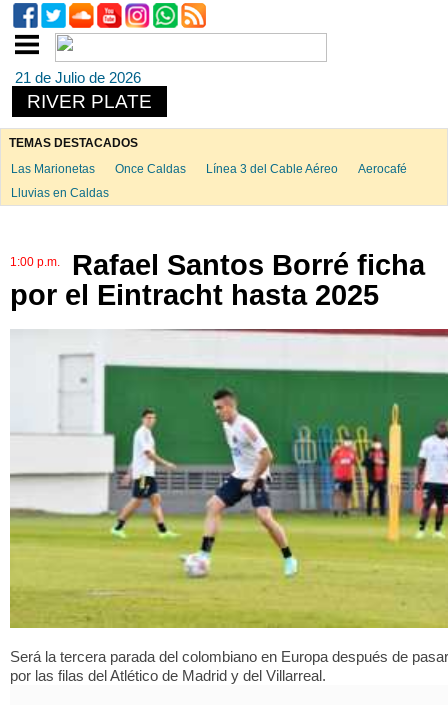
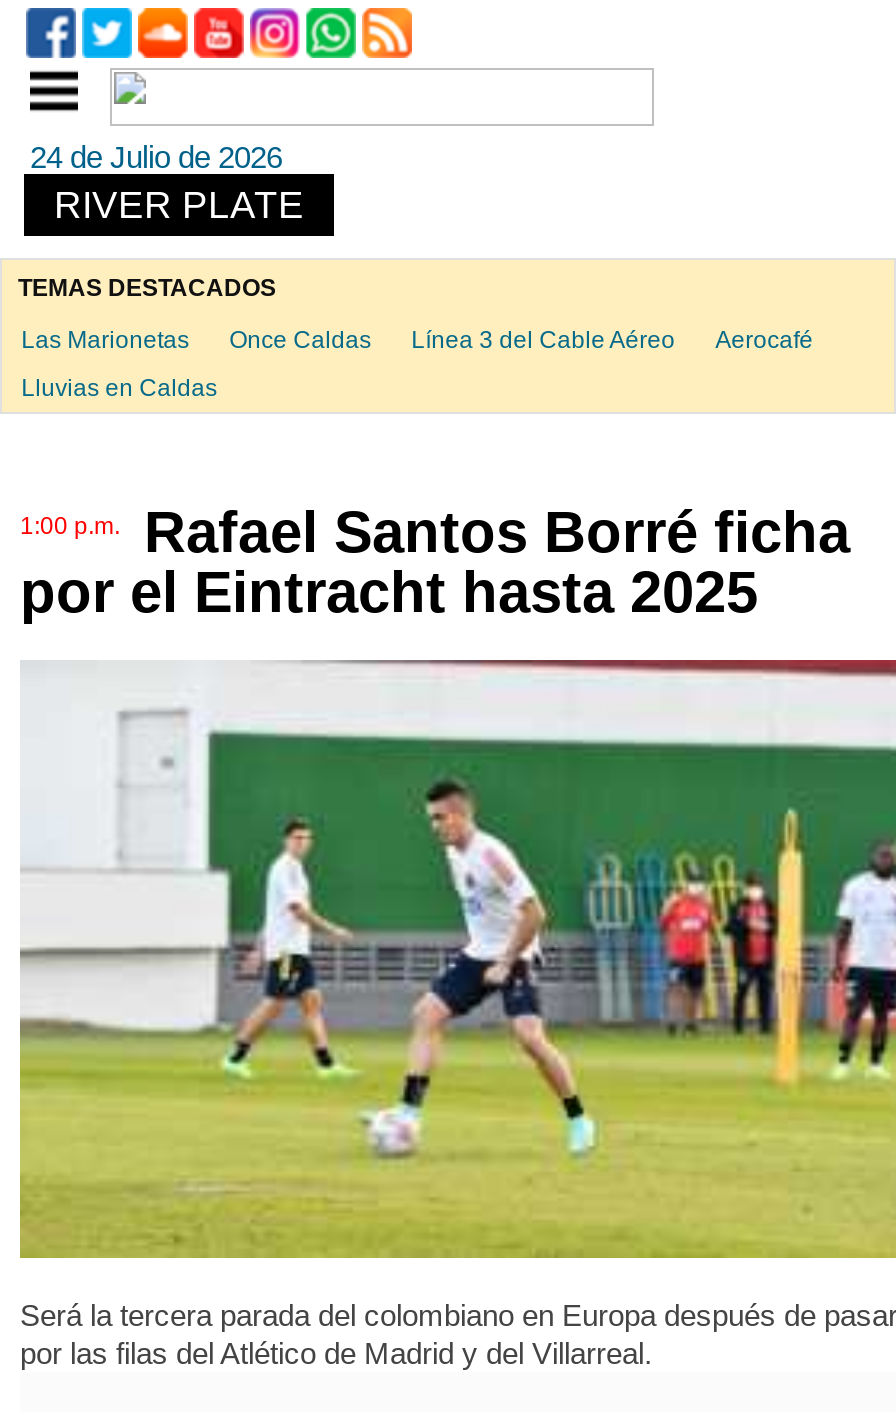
- 21 de Julio de 2026
+ 24 de Julio de 2026
